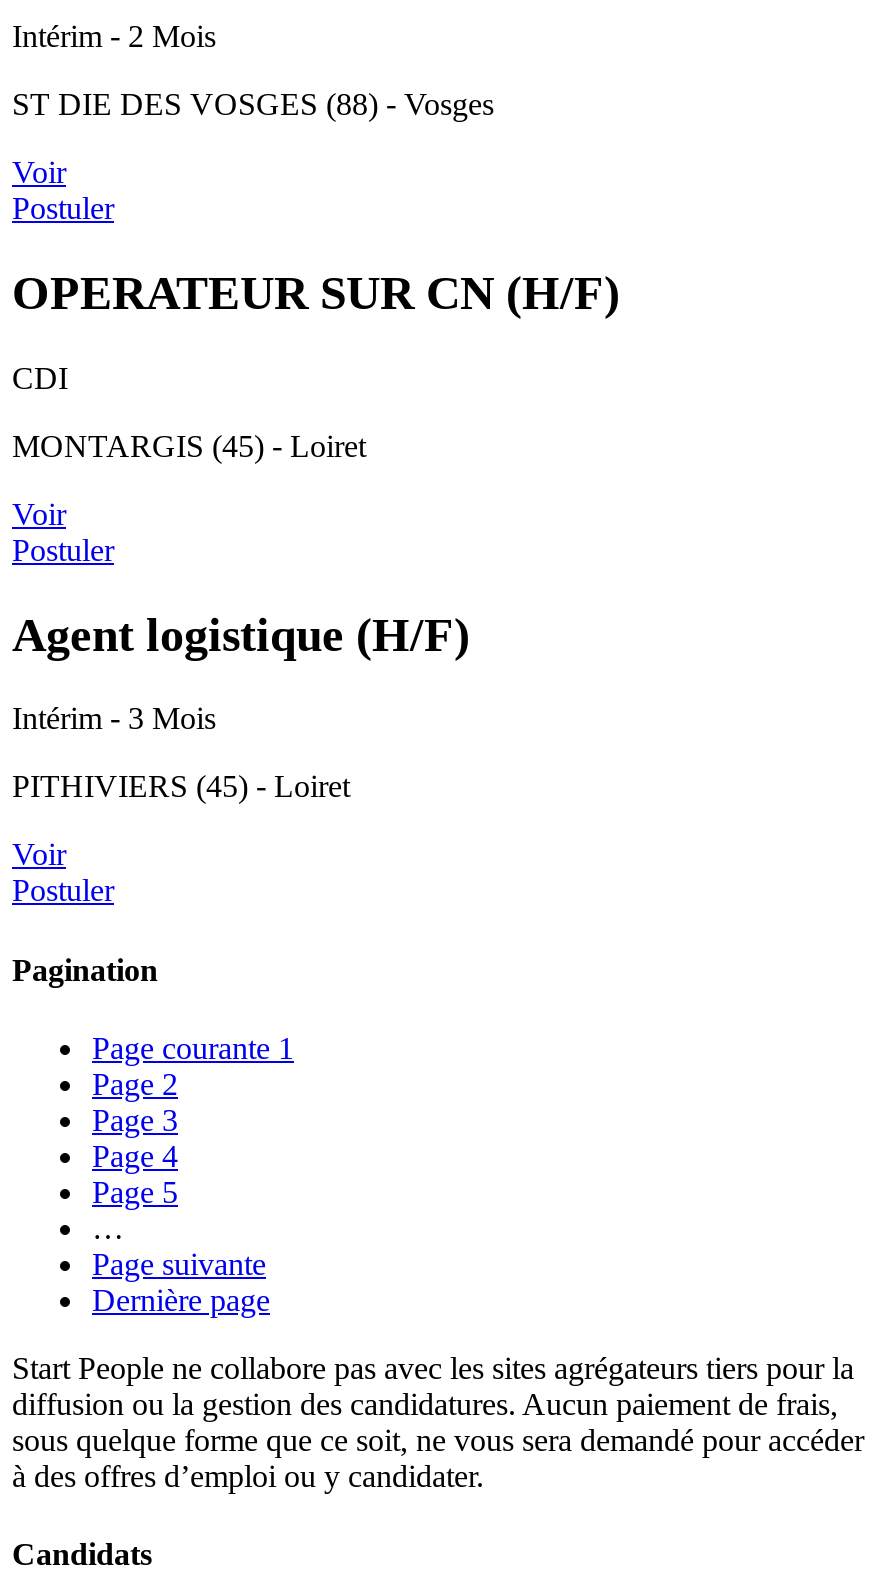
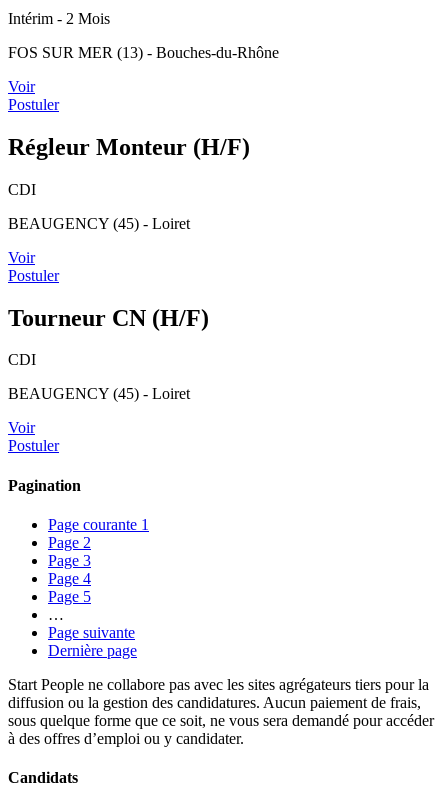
- ST DIE DES VOSGES (88) - Vosges
+ FOS SUR MER (13) - Bouches-du-Rhône

- OPERATEUR SUR CN (H/F)
+ Régleur Monteur (H/F)

- MONTARGIS (45) - Loiret
+ BEAUGENCY (45) - Loiret

- Agent logistique (H/F)
+ Tourneur CN (H/F)

- Intérim - 3 Mois
+ CDI

- PITHIVIERS (45) - Loiret
+ BEAUGENCY (45) - Loiret
